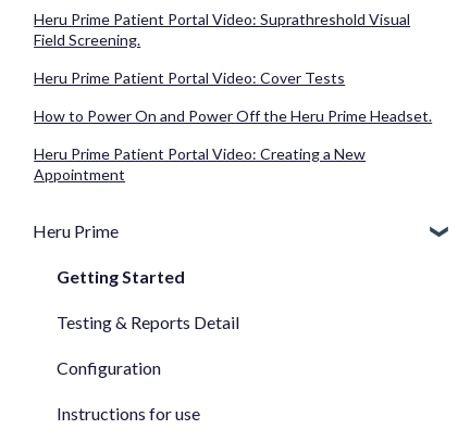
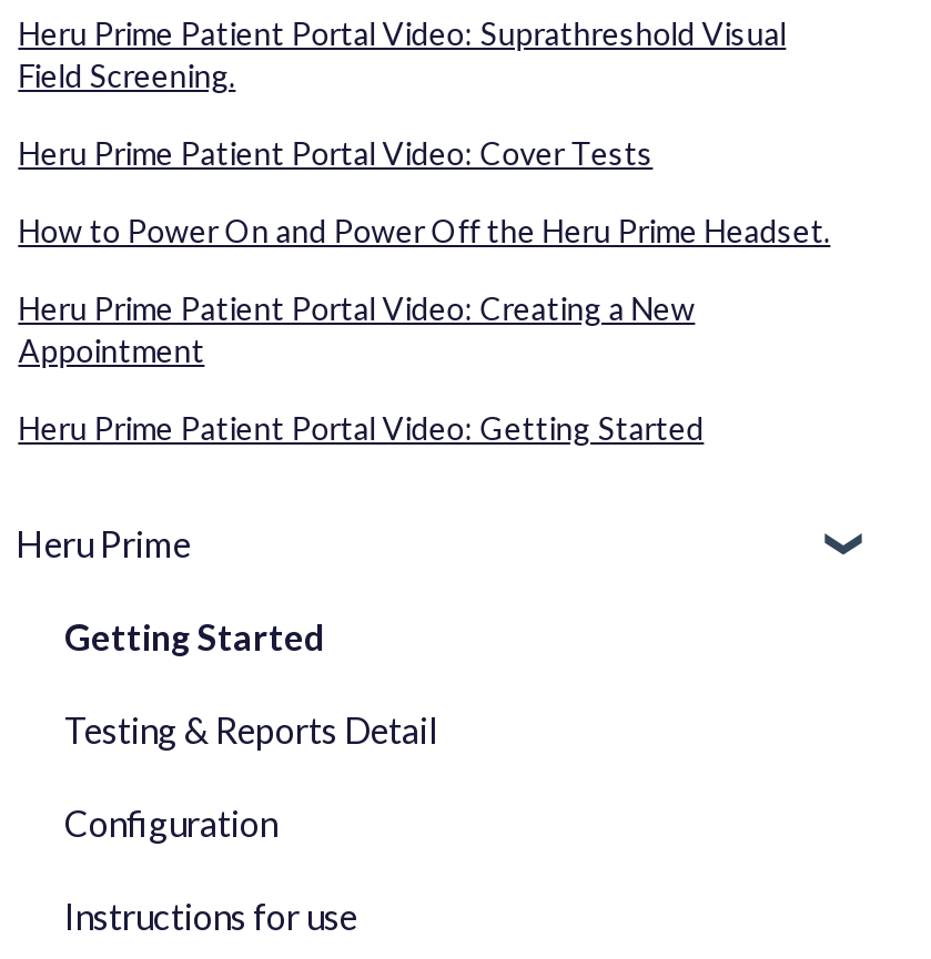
+ Heru Prime Patient Portal Video: Getting Started
